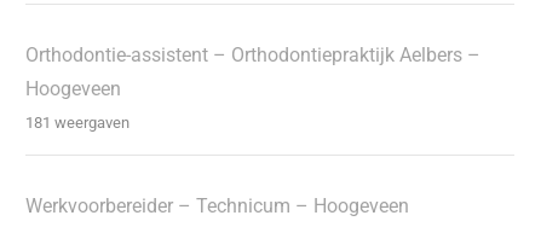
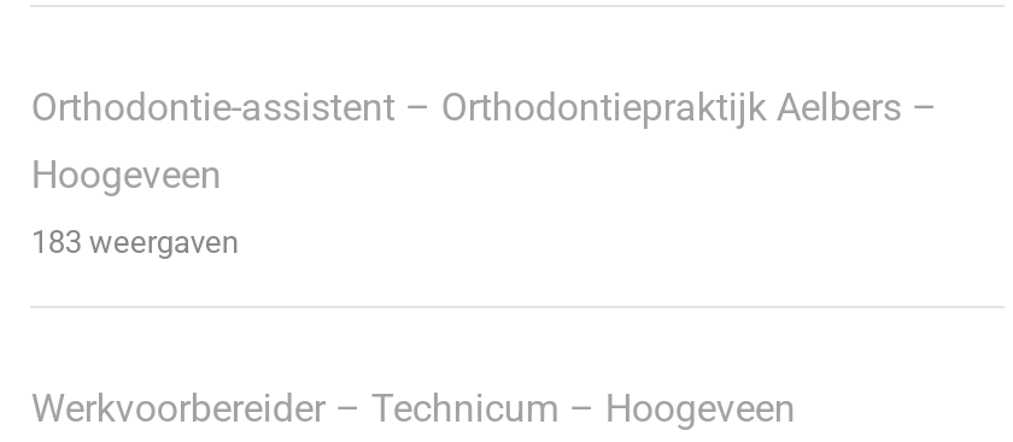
- 181 weergaven
+ 183 weergaven
